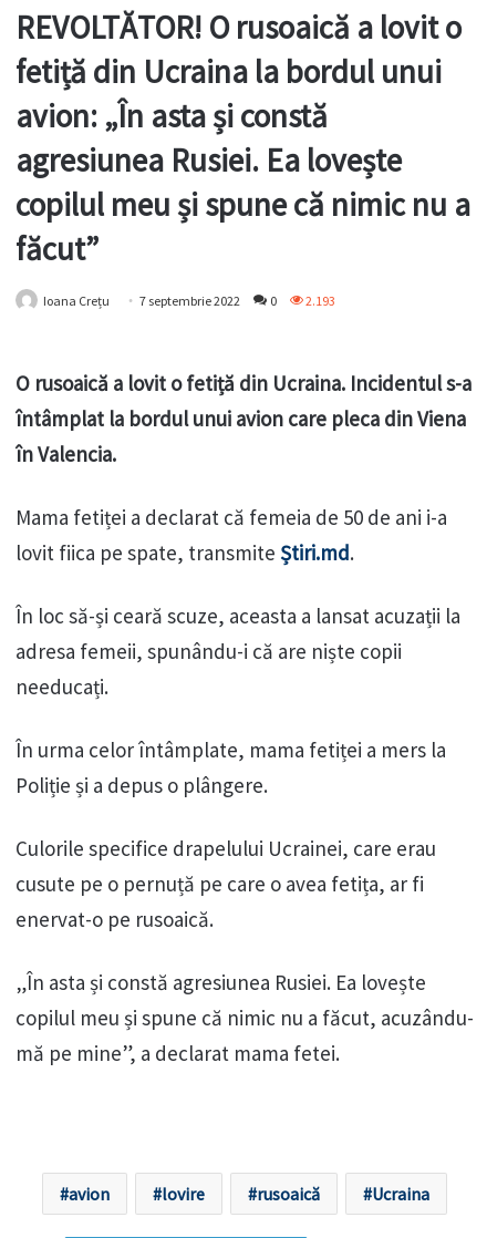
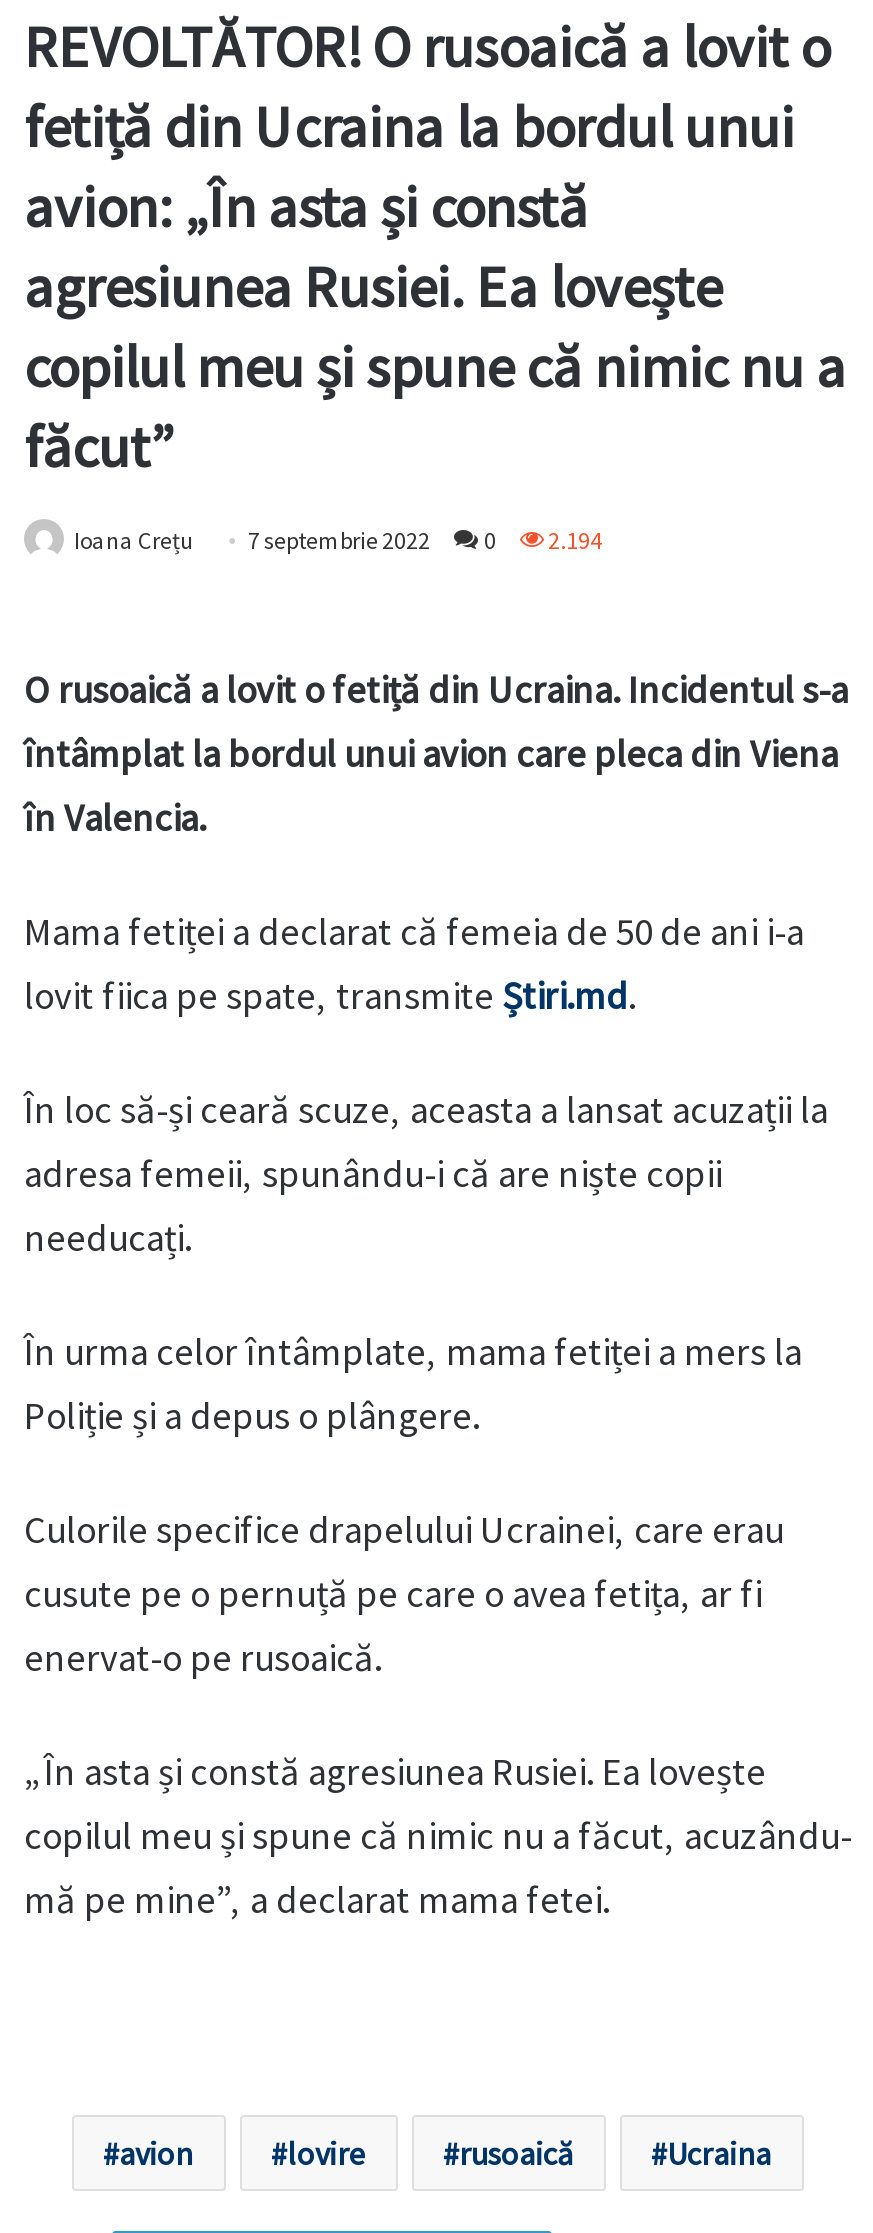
- Ioana Crețu 7 septembrie 2022 0 2.193
+ Ioana Crețu 7 septembrie 2022 0 2.194
